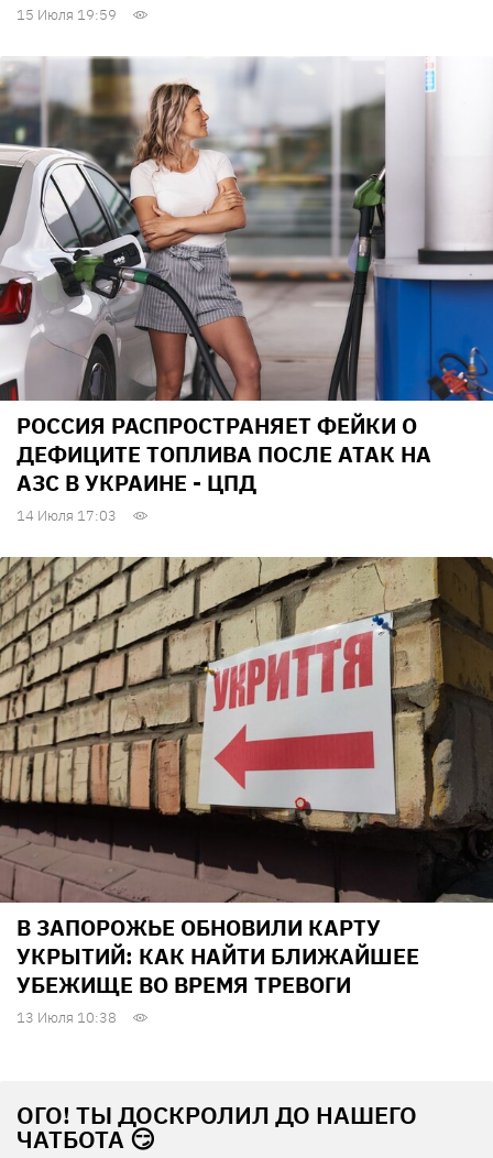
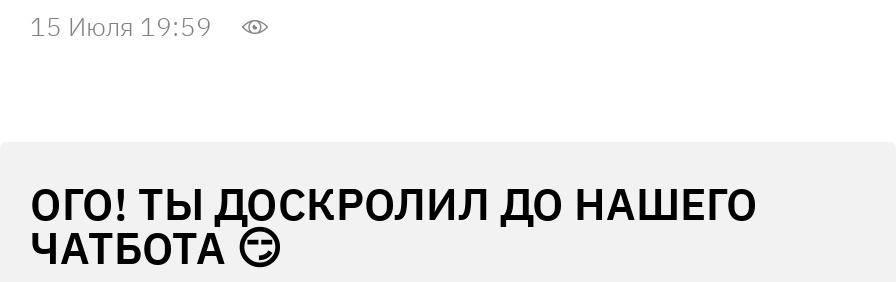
- [image]
- РОССИЯ РАСПРОСТРАНЯЕТ ФЕЙКИ О
- ДЕФИЦИТЕ ТОПЛИВА ПОСЛЕ АТАК НА
- АЗС В УКРАИНЕ - ЦПД
- 14 Июля 17:03

- [image]
- В ЗАПОРОЖЬЕ ОБНОВИЛИ КАРТУ
- УКРЫТИЙ: КАК НАЙТИ БЛИЖАЙШЕЕ
- УБЕЖИЩЕ ВО ВРЕМЯ ТРЕВОГИ
- 13 Июля 10:38
